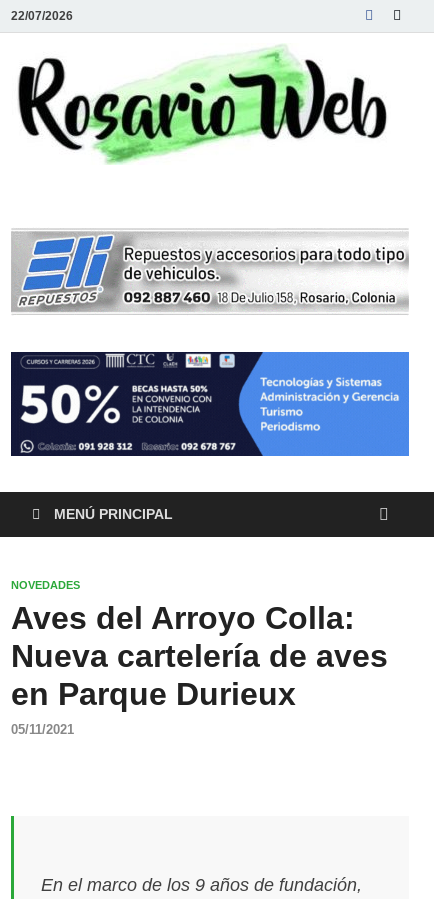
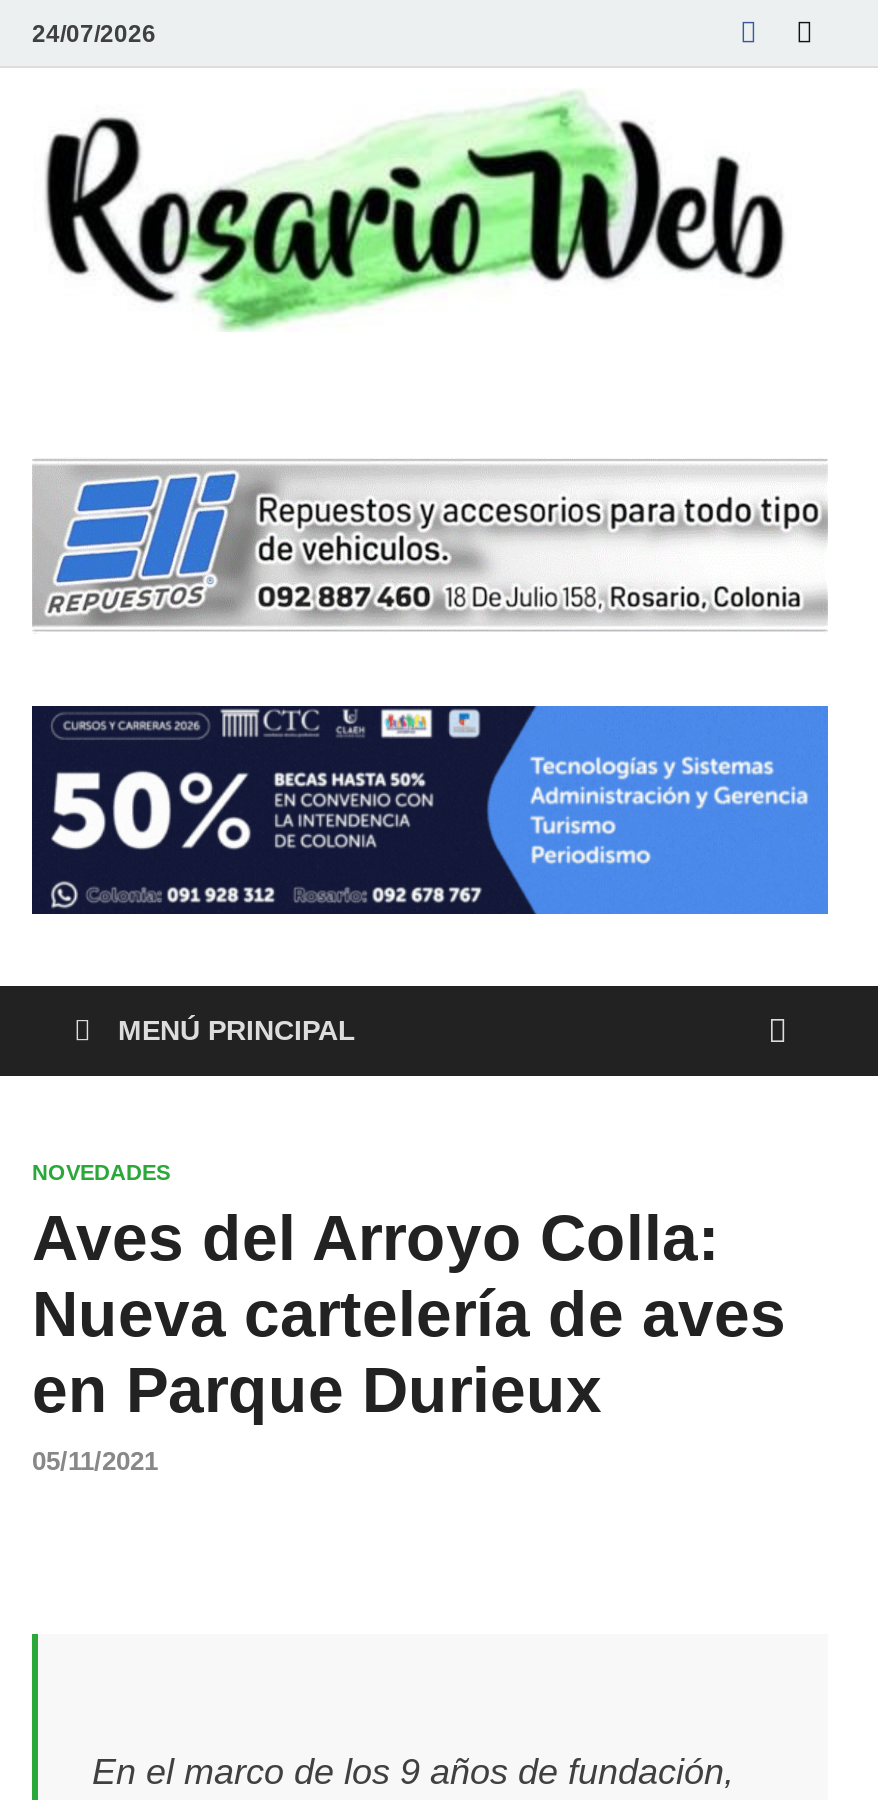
- 22/07/2026
+ 24/07/2026
